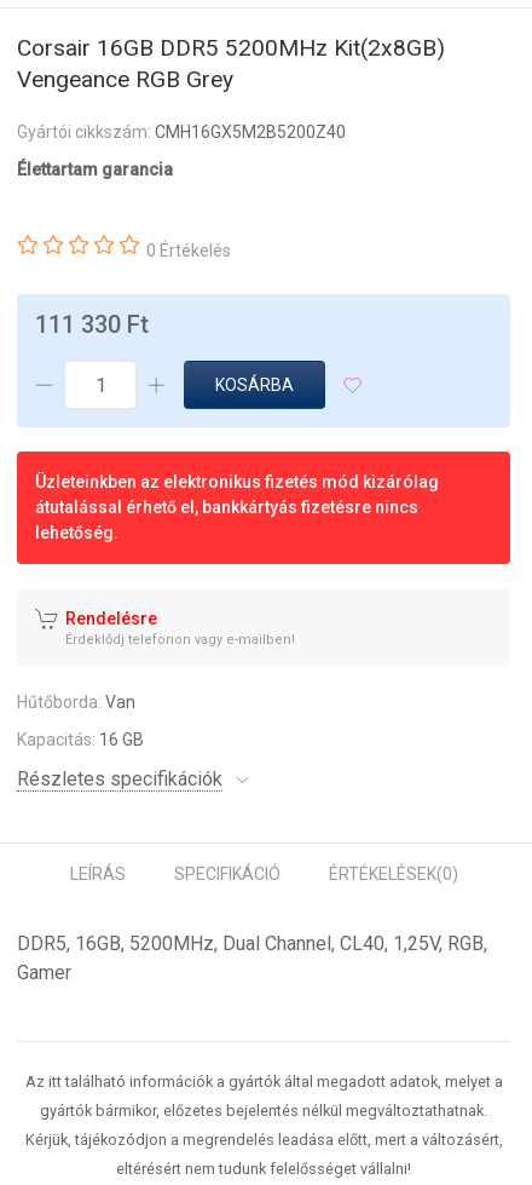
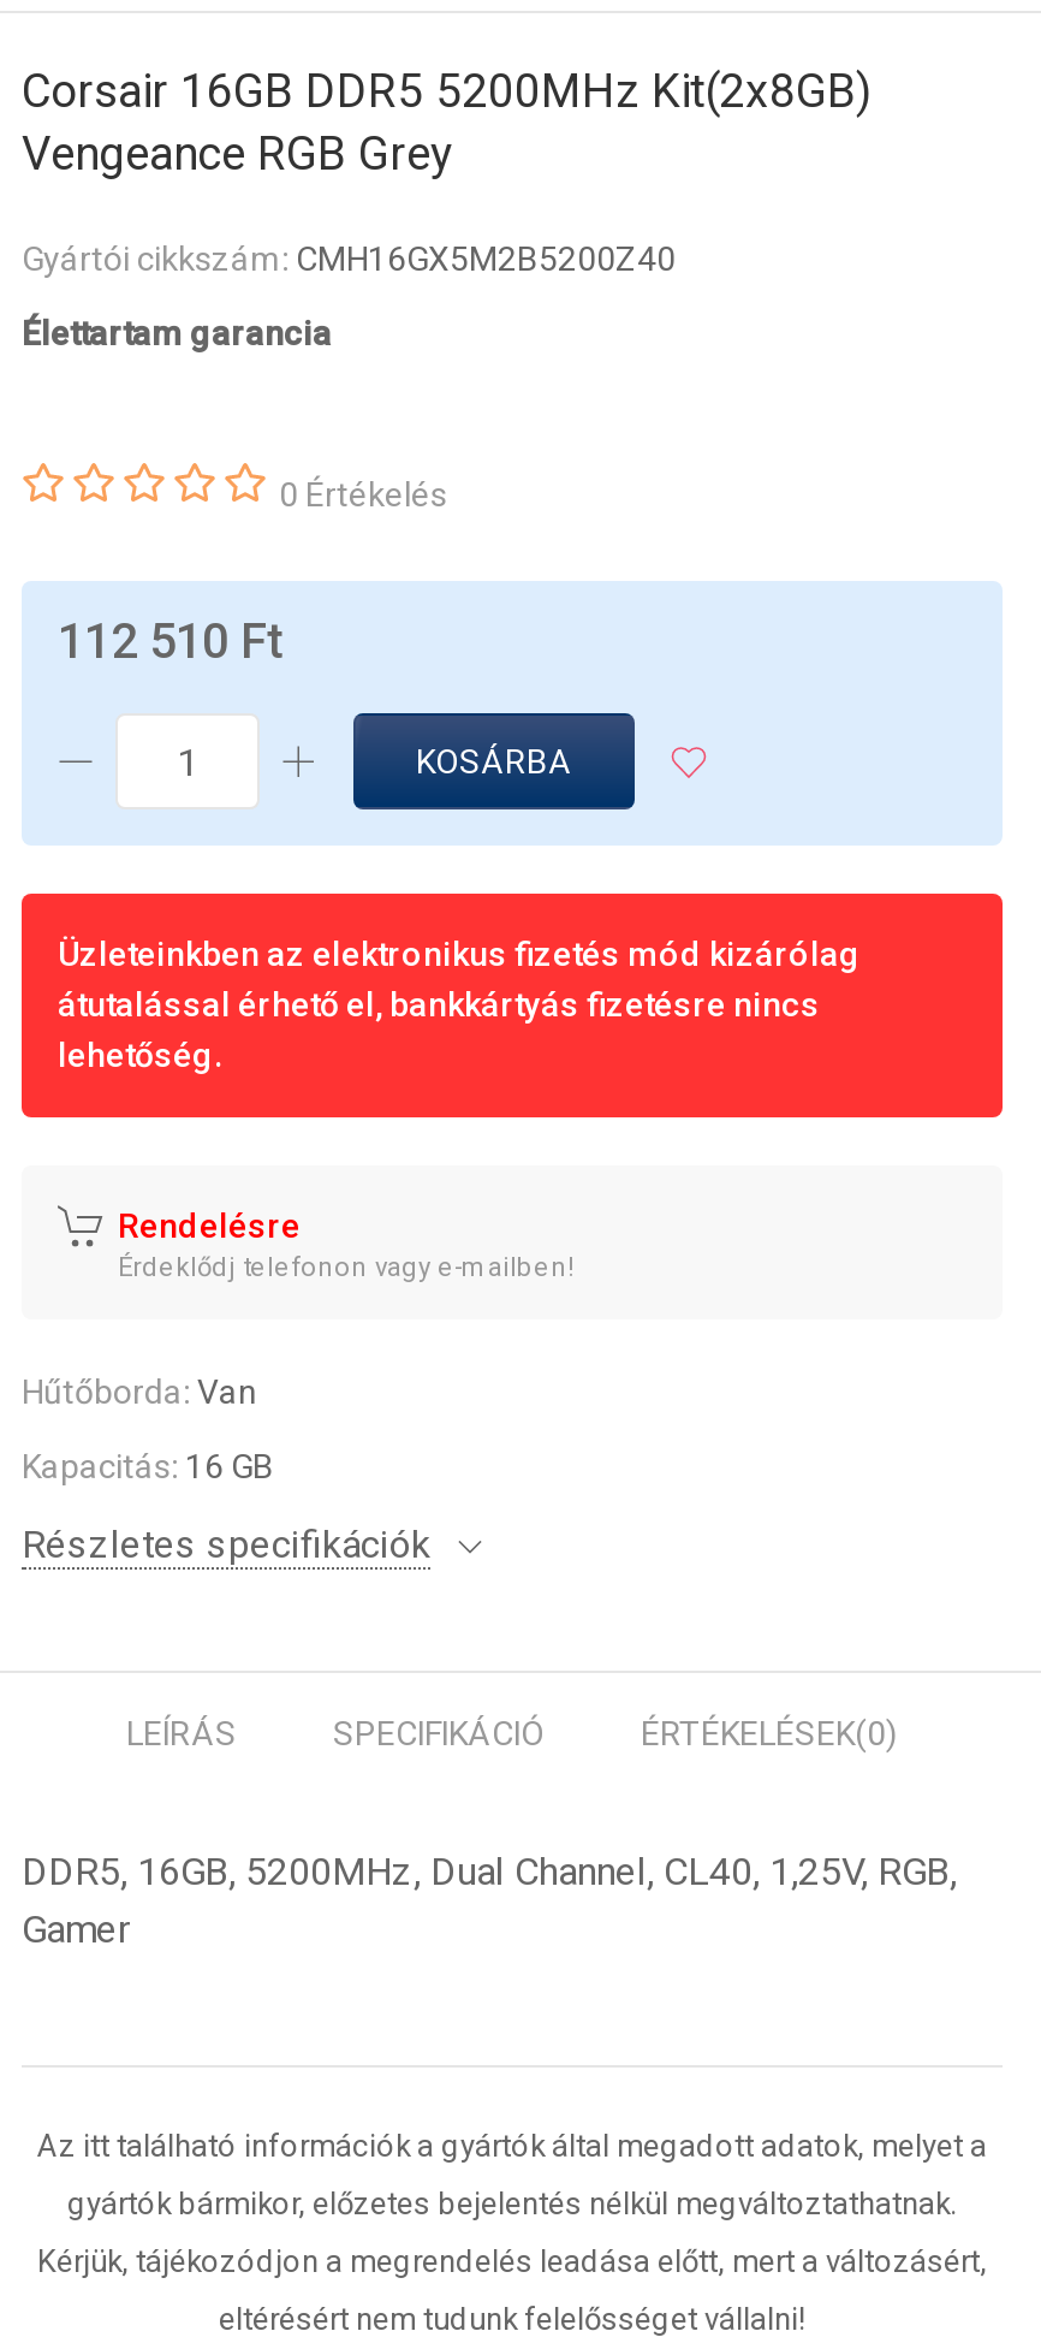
- 111 330 Ft
+ 112 510 Ft
